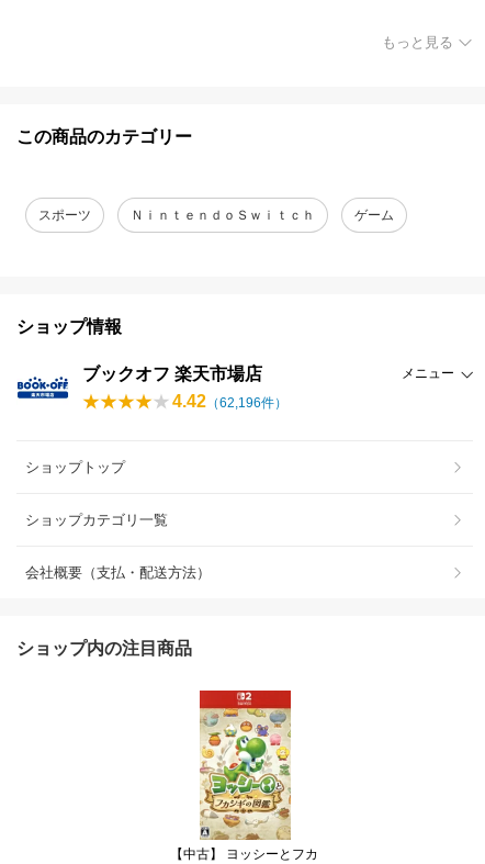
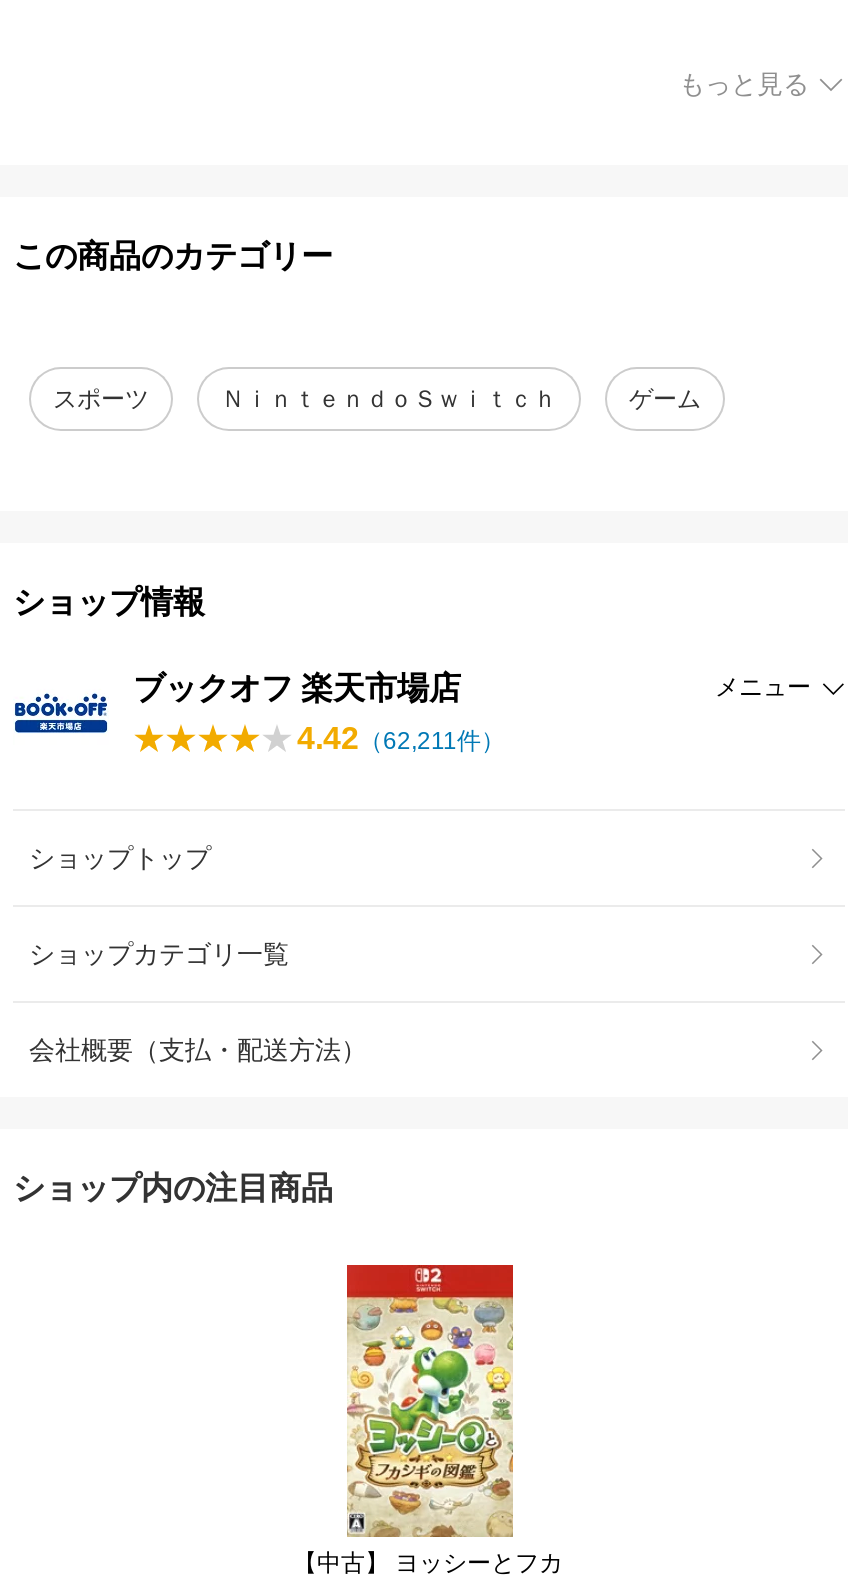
- 4.42（62,196件）
+ 4.42（62,211件）
